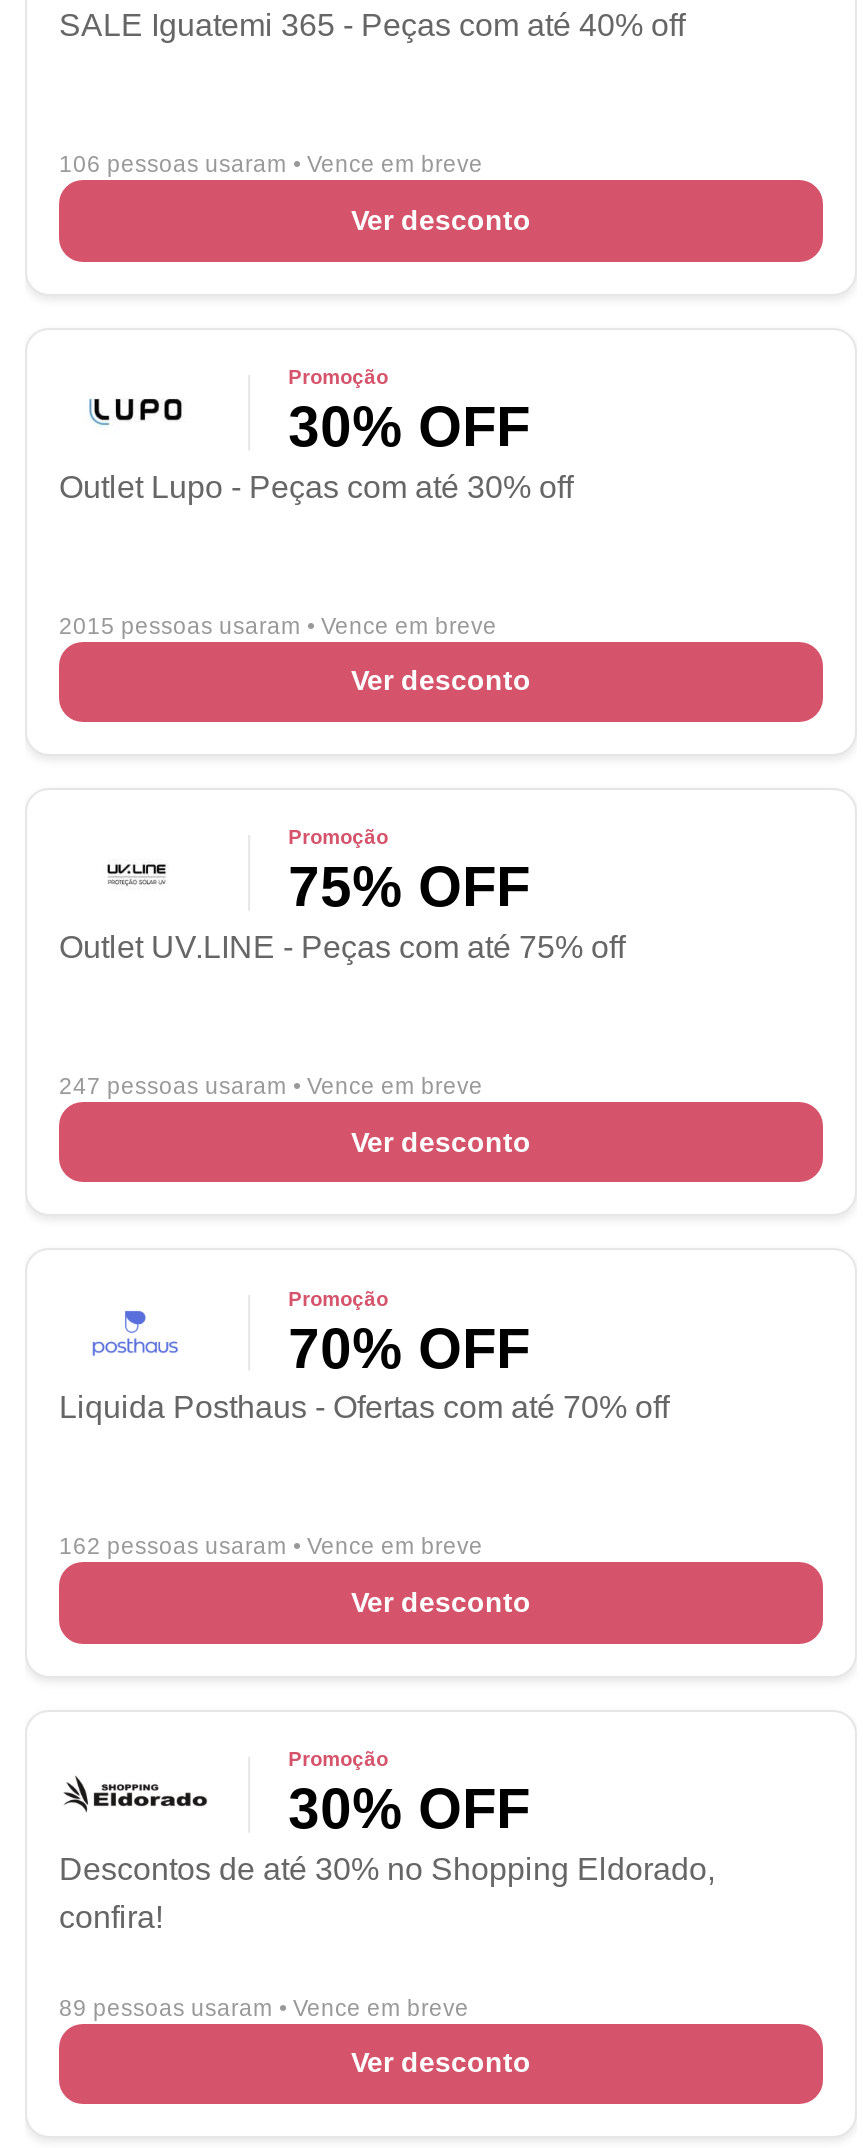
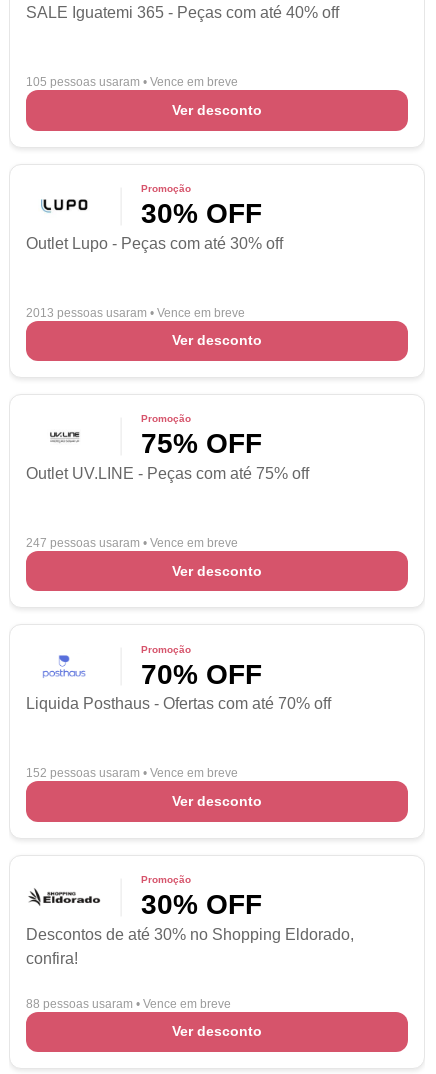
- 106 pessoas usaram • Vence em breve
+ 105 pessoas usaram • Vence em breve

- 2015 pessoas usaram • Vence em breve
+ 2013 pessoas usaram • Vence em breve

- 162 pessoas usaram • Vence em breve
+ 152 pessoas usaram • Vence em breve

- 89 pessoas usaram • Vence em breve
+ 88 pessoas usaram • Vence em breve
